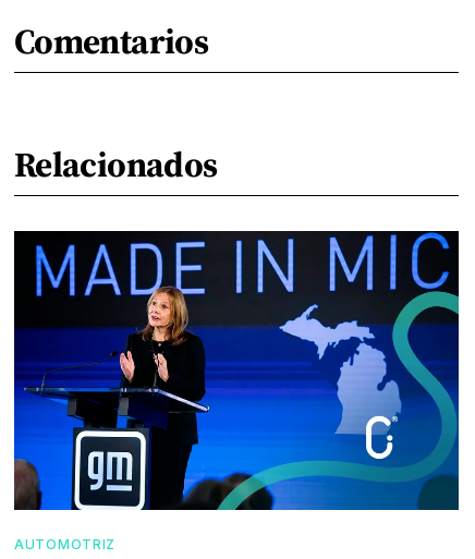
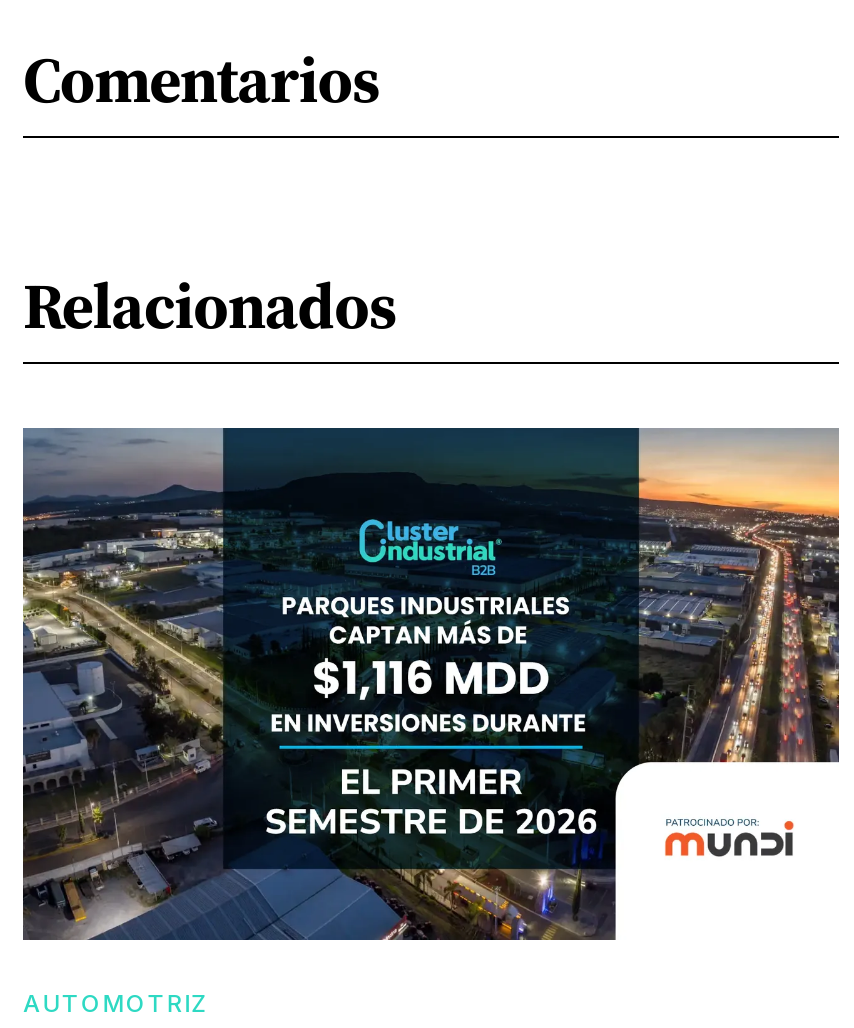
- [image]
+ [image]
